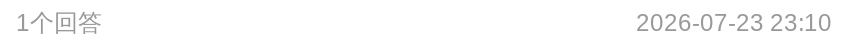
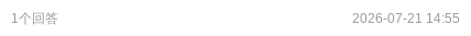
- 2026-07-23 23:10
+ 2026-07-21 14:55
